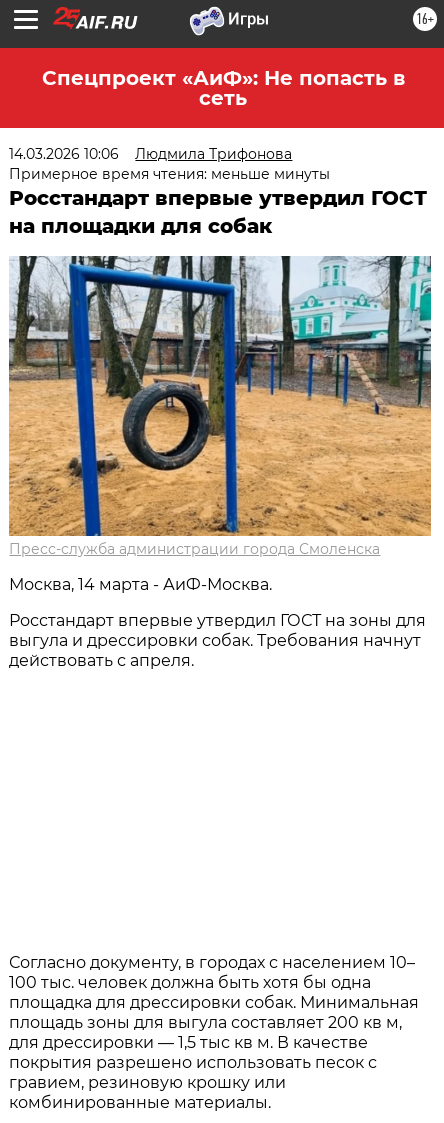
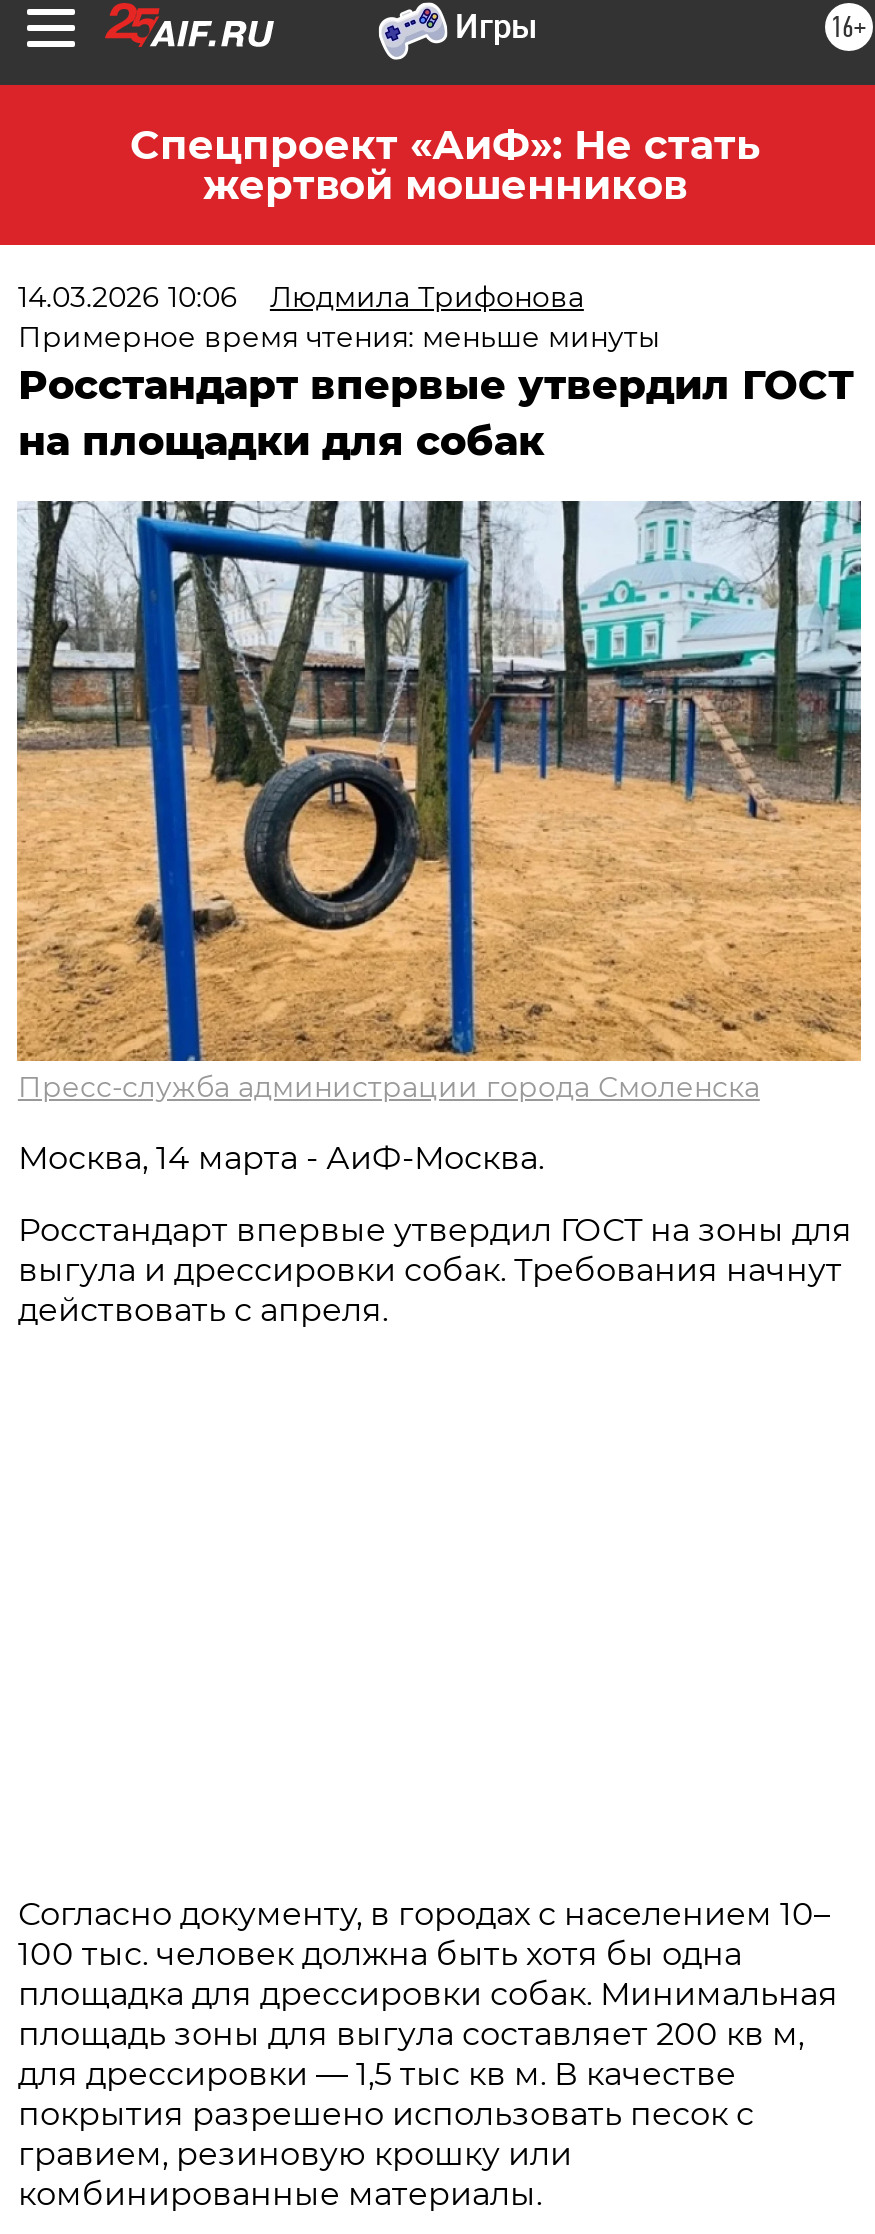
- Спецпроект «АиФ»: Не попасть в
- сеть
+ Спецпроект «АиФ»: Не стать
+ жертвой мошенников
